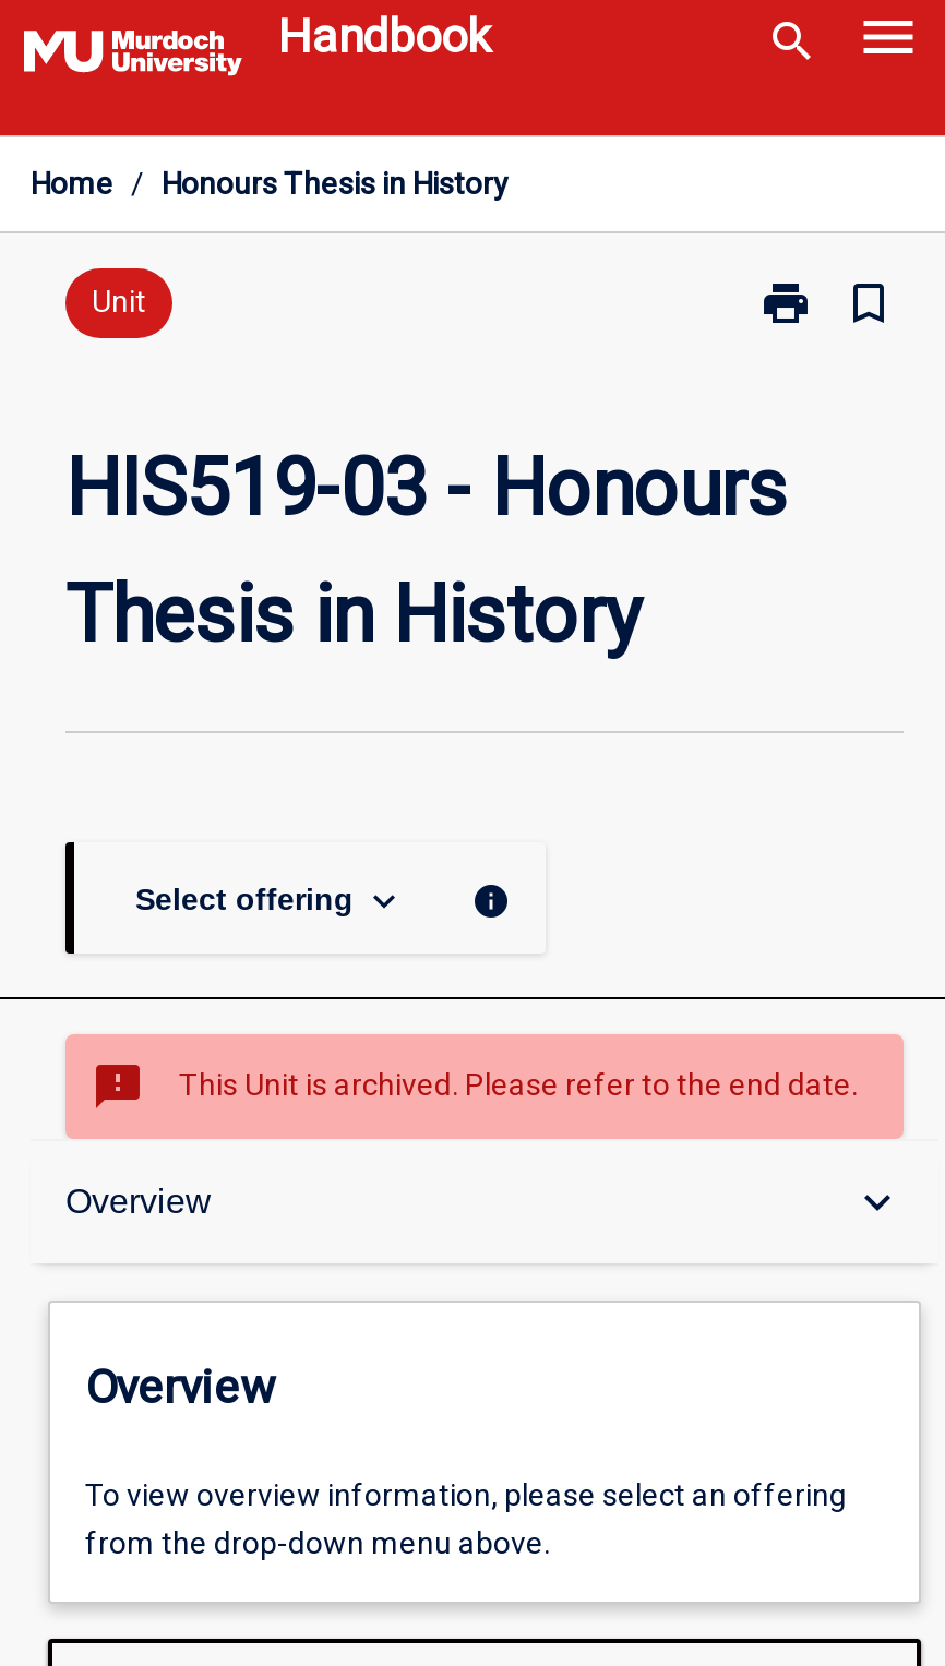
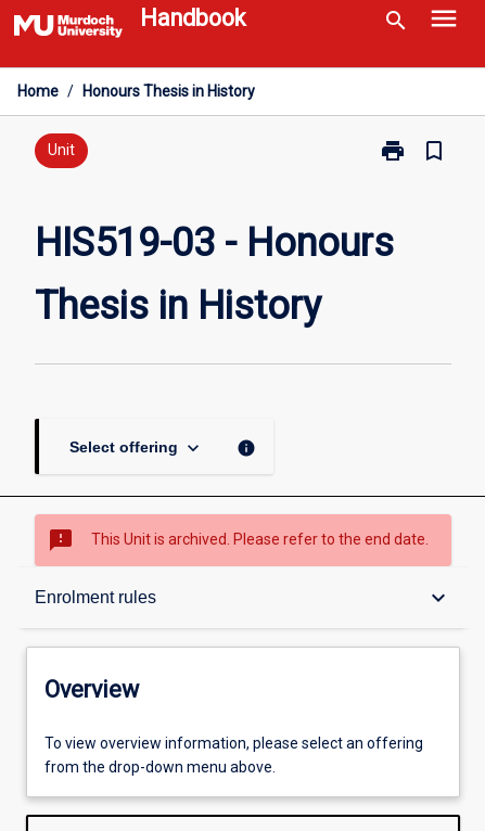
- Overview
+ Enrolment rules
